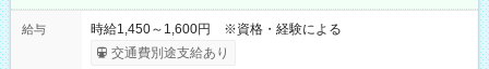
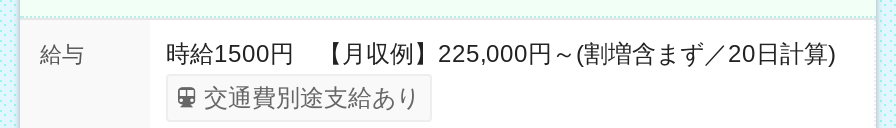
- 時給1,450～1,600円 ※資格・経験による
+ 時給1500円 【月収例】225,000円～(割増含まず／20日計算)
